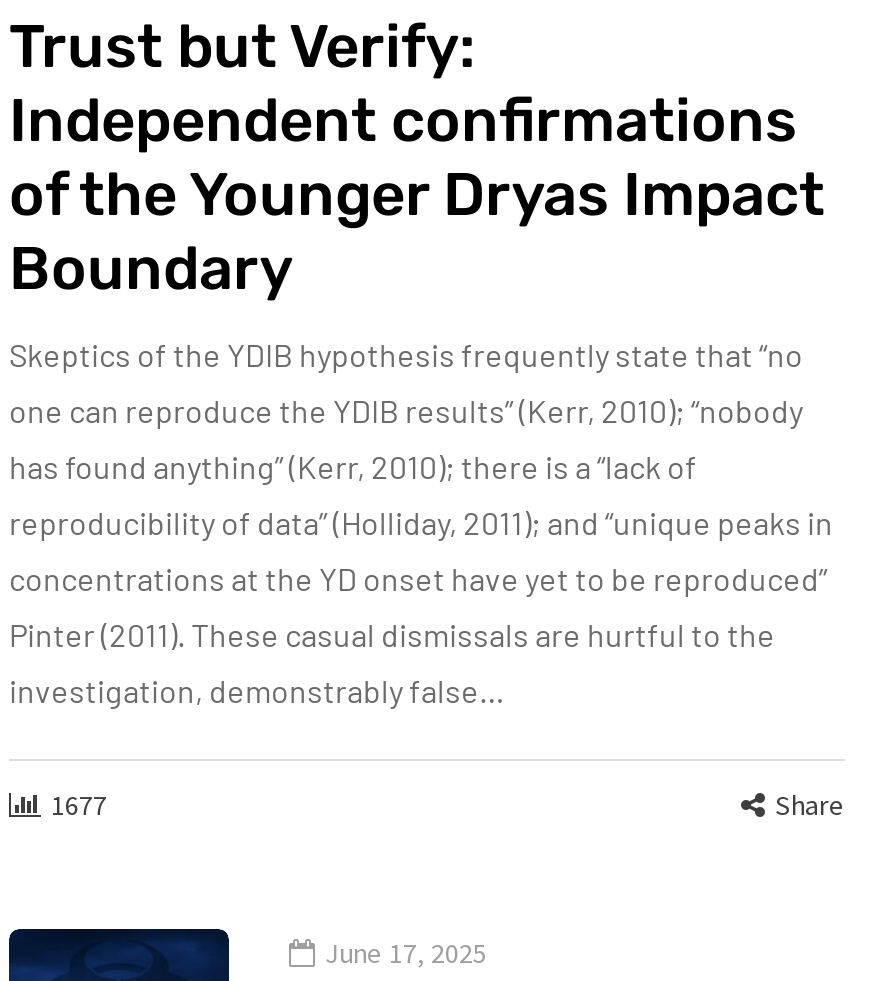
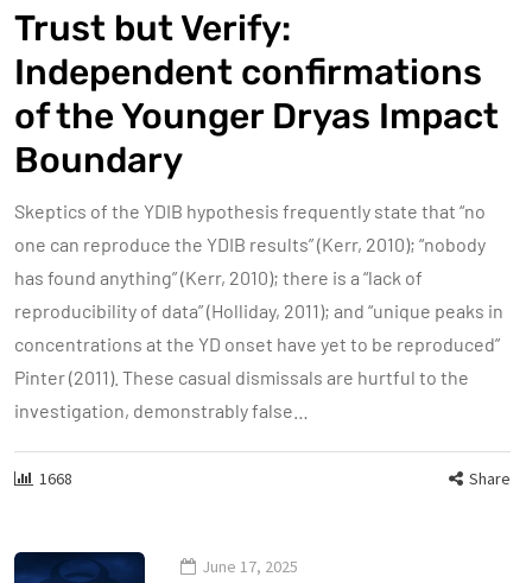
- 1677
+ 1668
